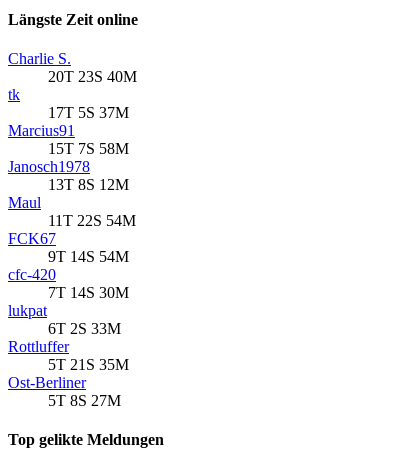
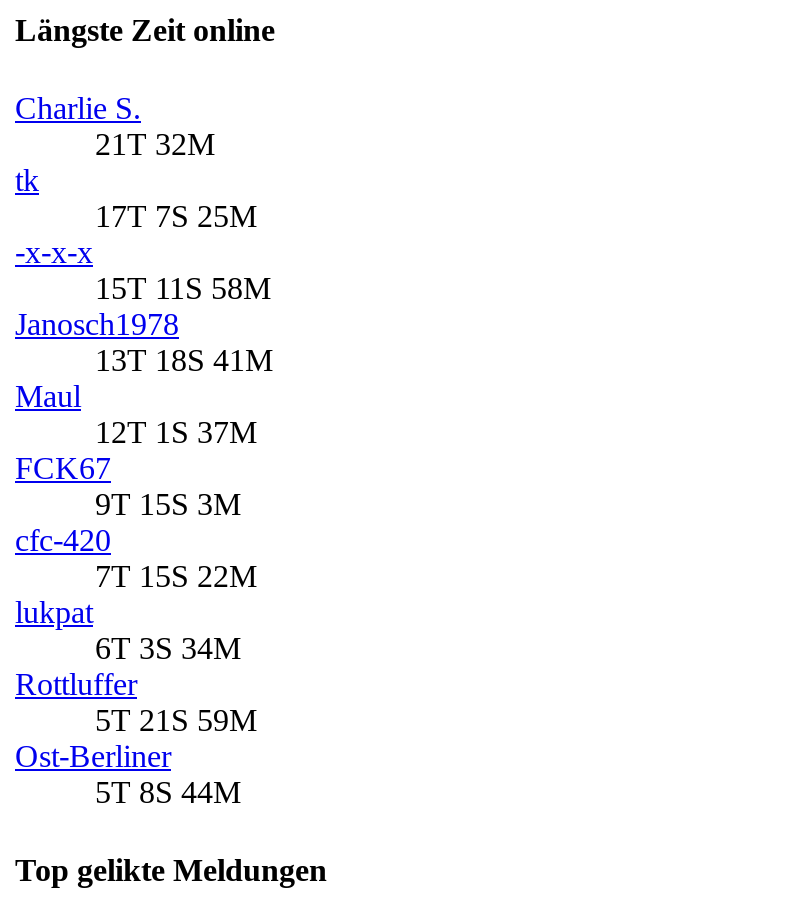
- 20T 23S 40M
+ 21T 32M

- 17T 5S 37M
- Marcius91
- 15T 7S 58M
+ 17T 7S 25M
+ -x-x-x
+ 15T 11S 58M

- 13T 8S 12M
+ 13T 18S 41M

- 11T 22S 54M
+ 12T 1S 37M

- 9T 14S 54M
+ 9T 15S 3M

- 7T 14S 30M
+ 7T 15S 22M

- 6T 2S 33M
+ 6T 3S 34M

- 5T 21S 35M
+ 5T 21S 59M

- 5T 8S 27M
+ 5T 8S 44M
